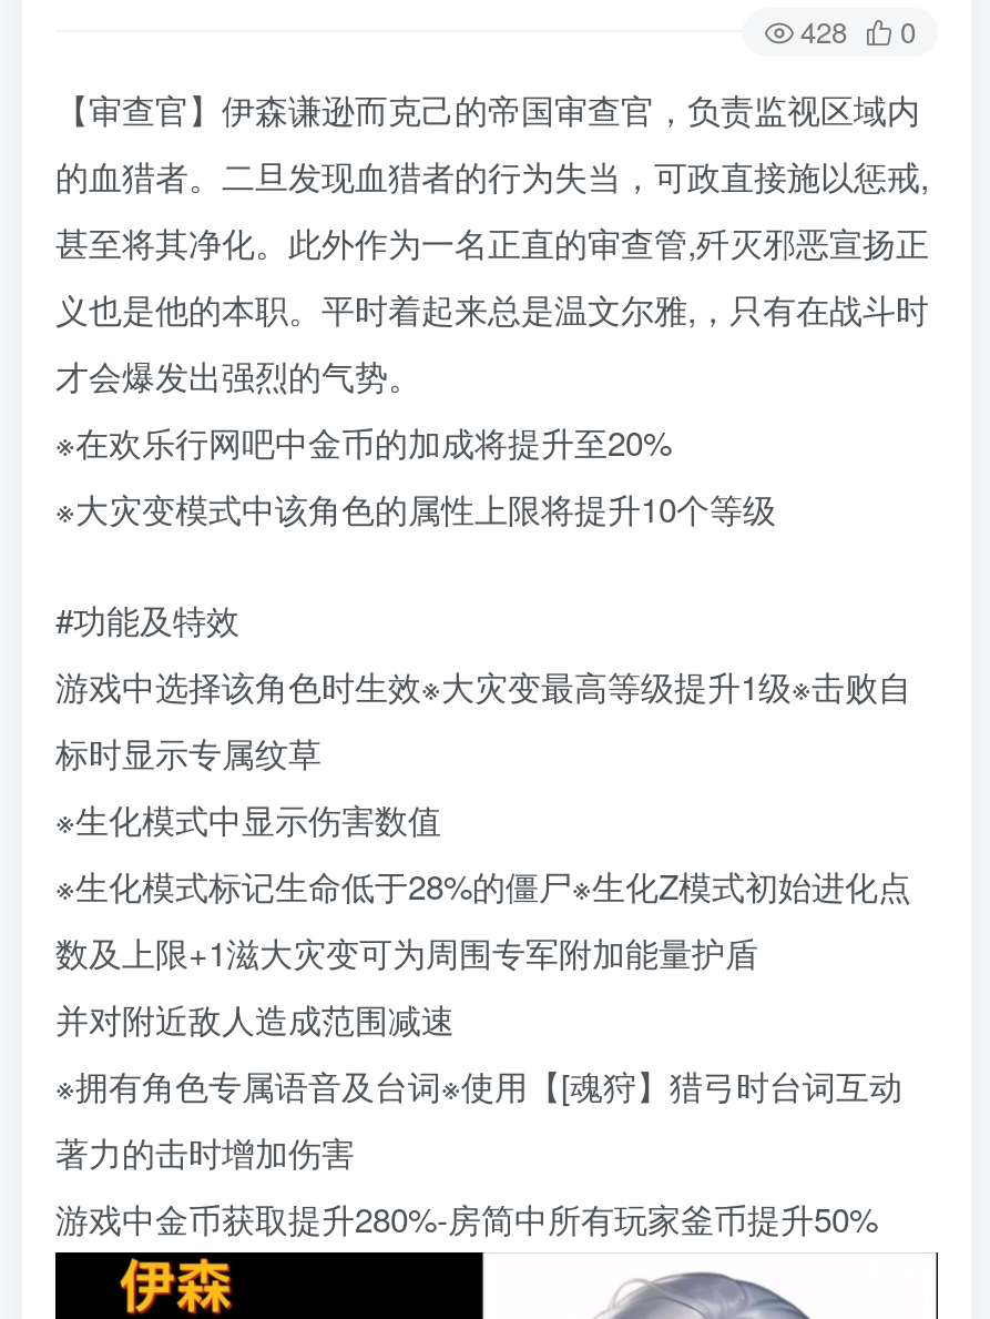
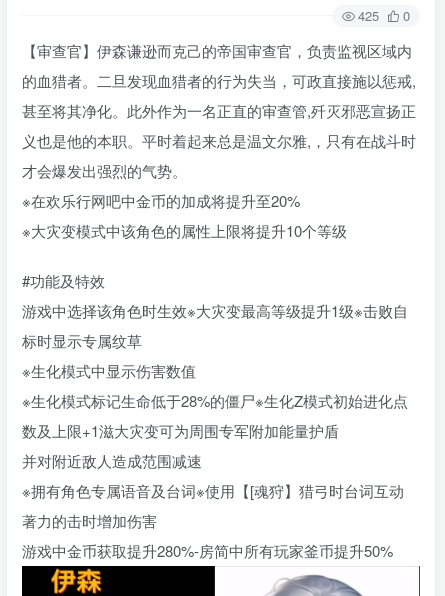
- 428 0
+ 425 0
